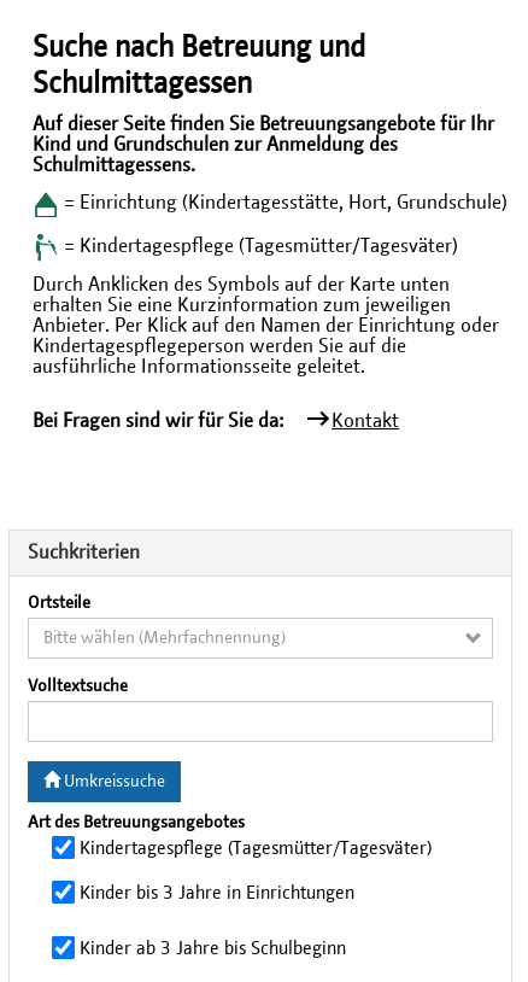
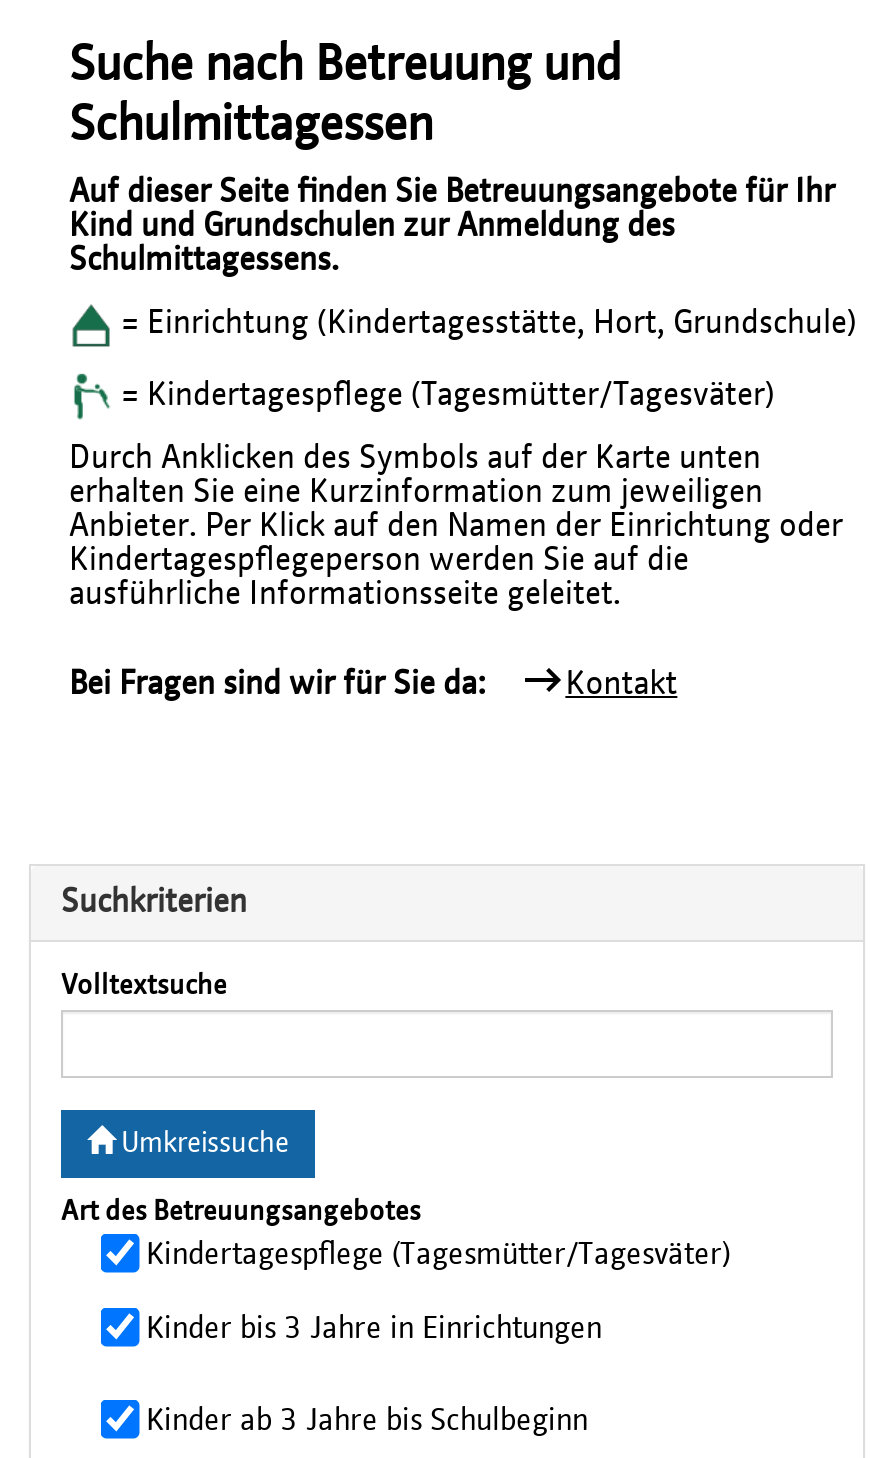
- Ortsteile
- Bitte wählen (Mehrfachnennung)
